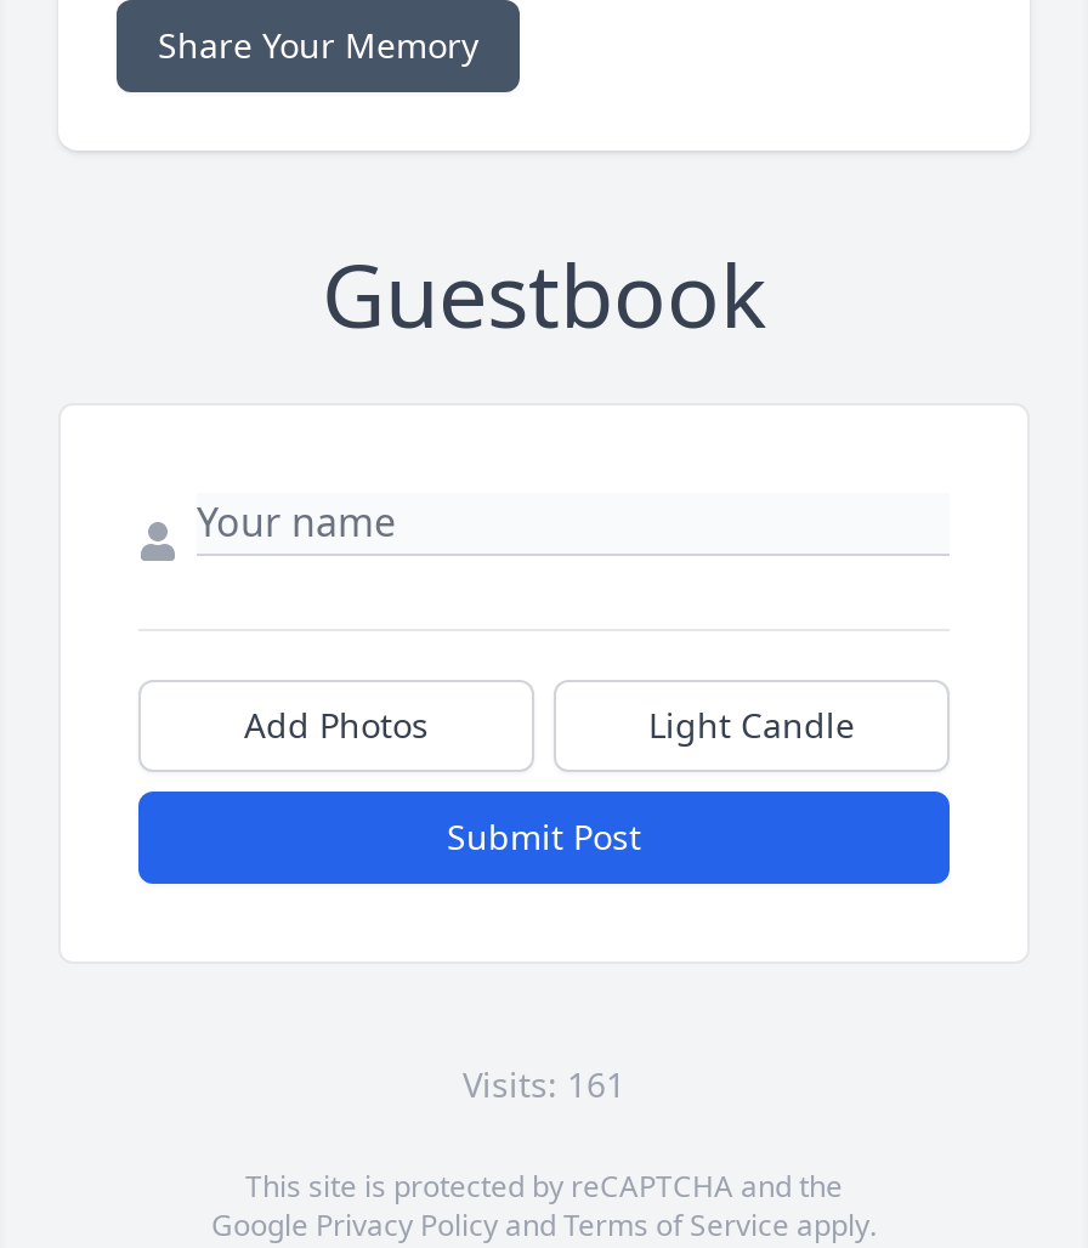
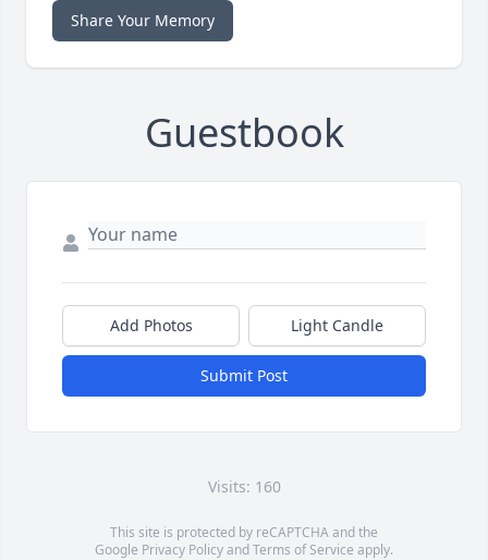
- Visits: 161
+ Visits: 160
